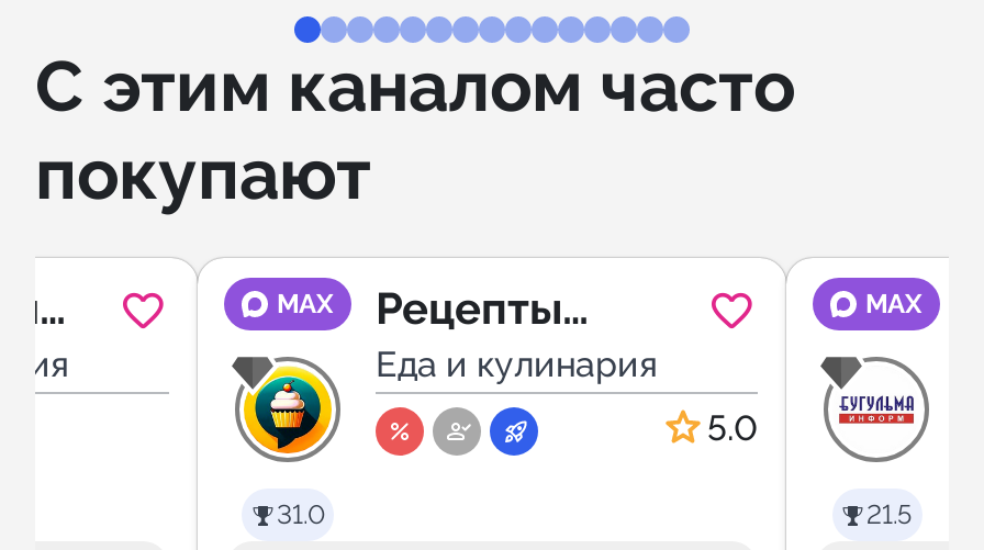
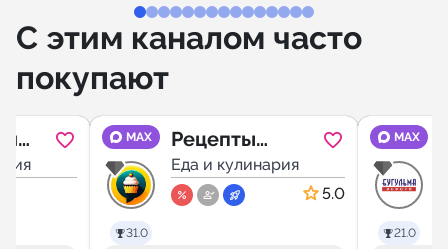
- 21.5
+ 21.0
